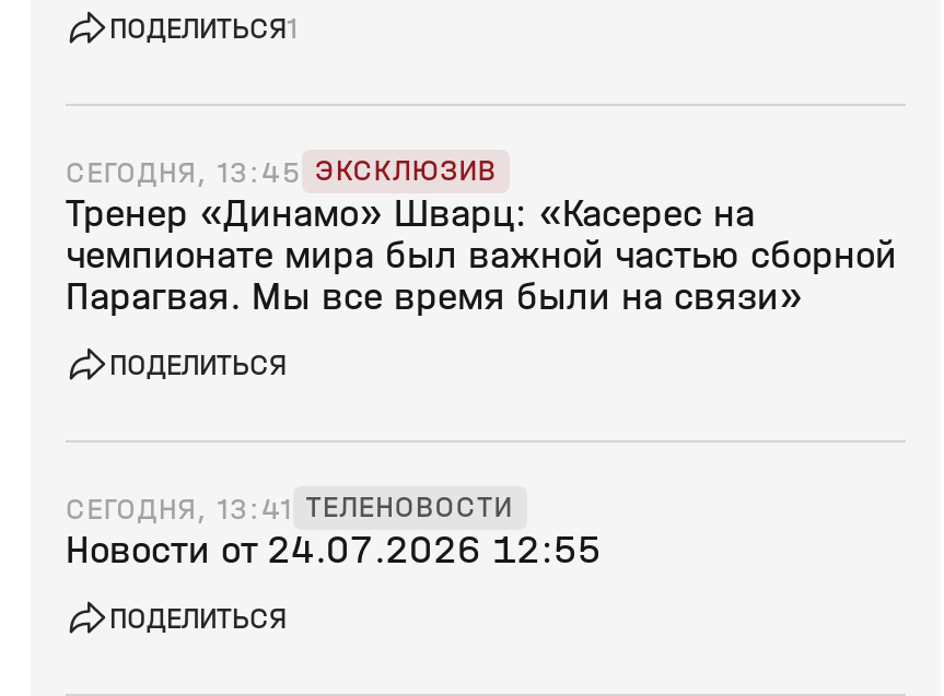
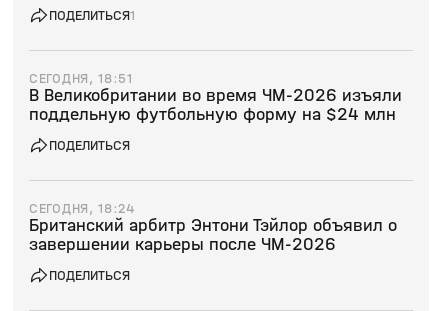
- СЕГОДНЯ, 13:45 ЭКСКЛЮЗИВ
- Тренер «Динамо» Шварц: «Касерес на
- чемпионате мира был важной частью сборной
- Парагвая. Мы все время были на связи»
+ СЕГОДНЯ, 18:51
+ В Великобритании во время ЧМ‑2026 изъяли
+ поддельную футбольную форму на $24 млн

- СЕГОДНЯ, 13:41 ТЕЛЕНОВОСТИ
- Новости от 24.07.2026 12:55
+ СЕГОДНЯ, 18:24
+ Британский арбитр Энтони Тэйлор объявил о
+ завершении карьеры после ЧМ‑2026
